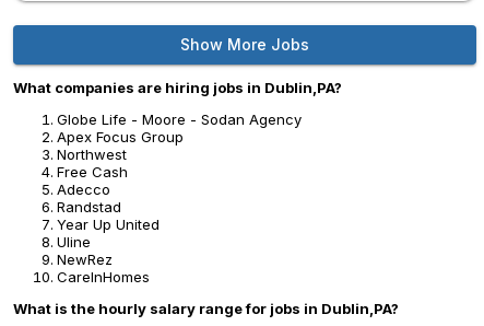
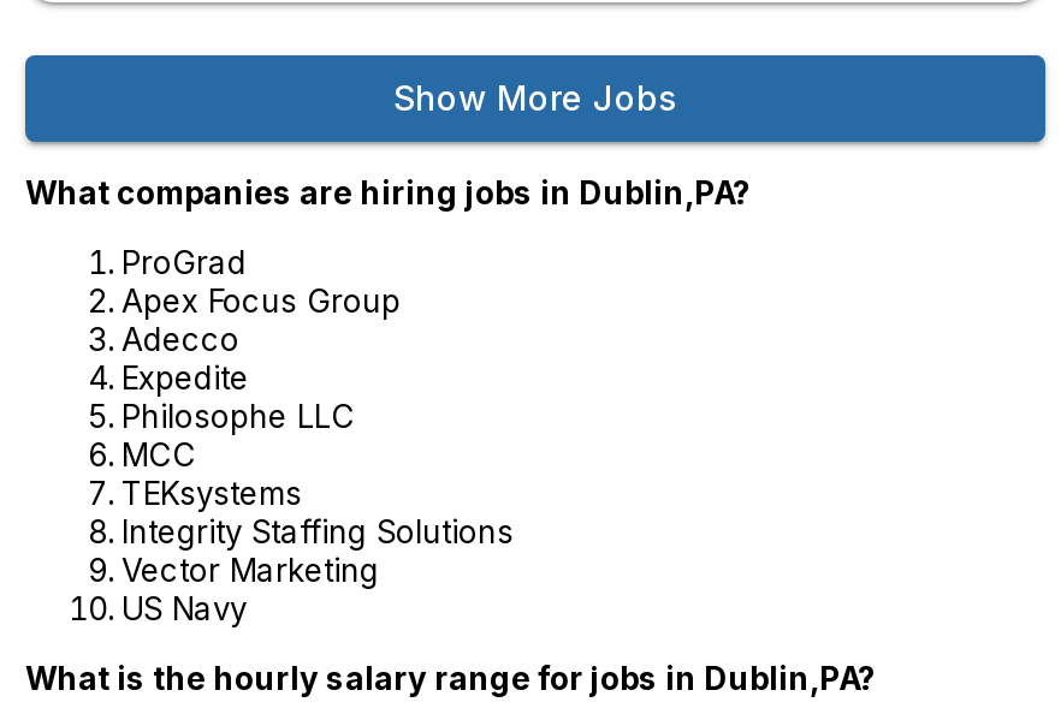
- Globe Life - Moore - Sodan Agency
+ ProGrad

- Northwest
- Free Cash

moved up: Adecco

- Randstad
- Year Up United
- Uline
- NewRez
- CareInHomes
+ Expedite
+ Philosophe LLC
+ MCC
+ TEKsystems
+ Integrity Staffing Solutions
+ Vector Marketing
+ US Navy
